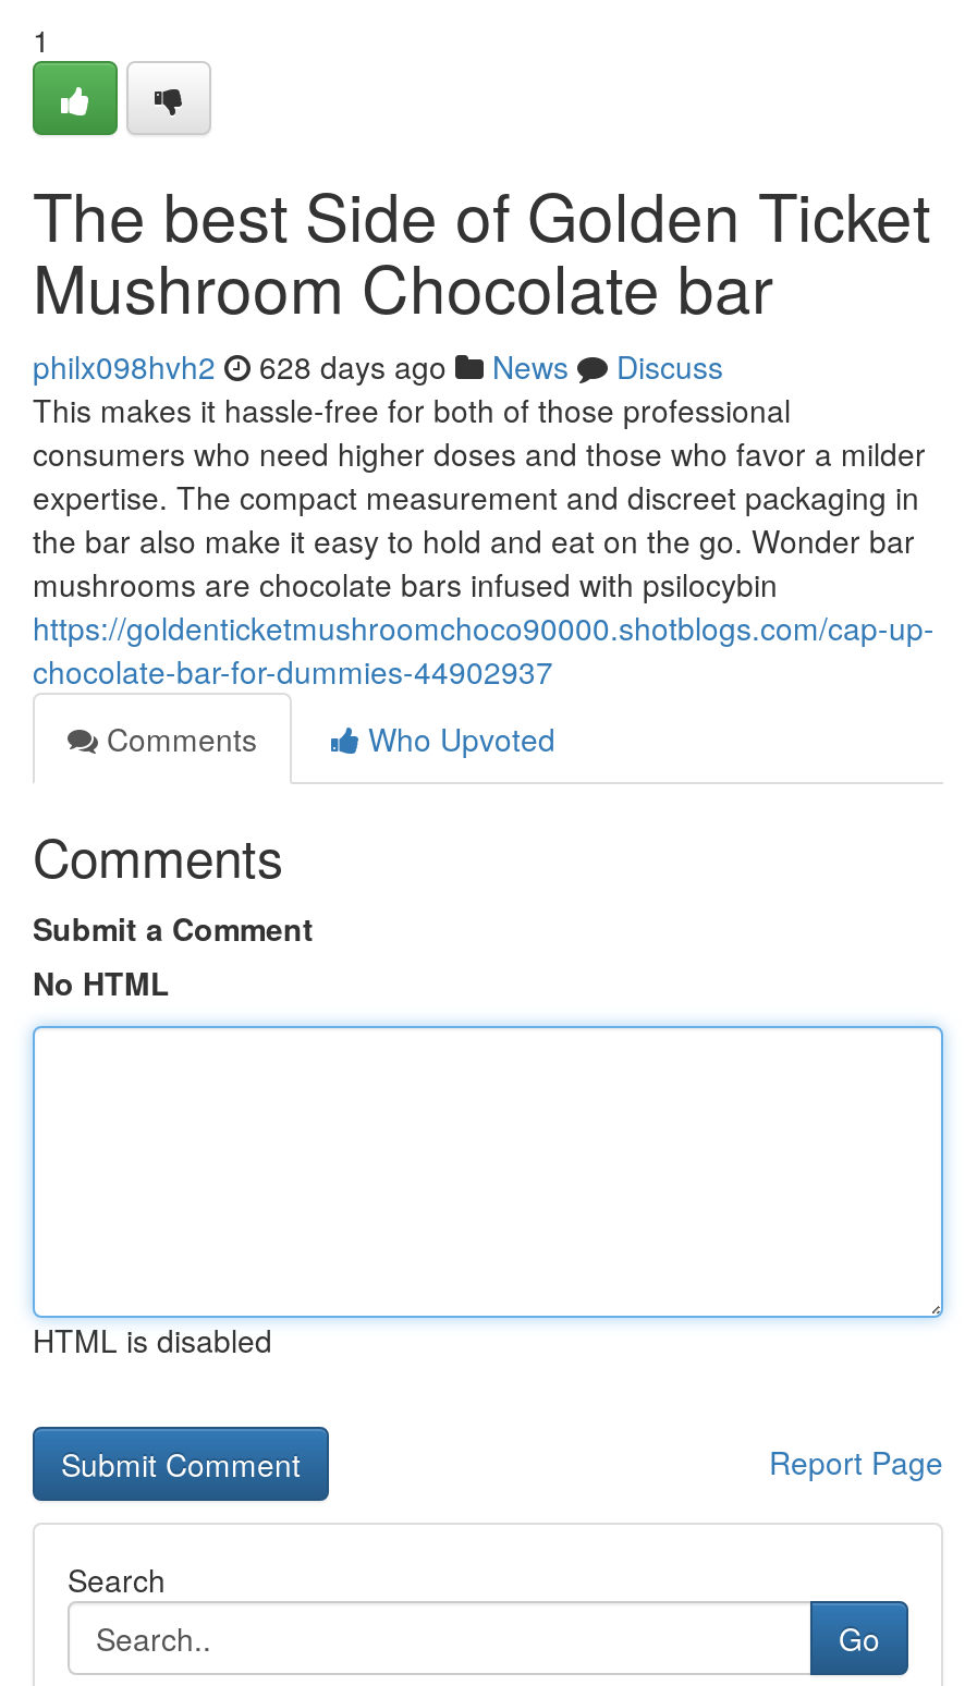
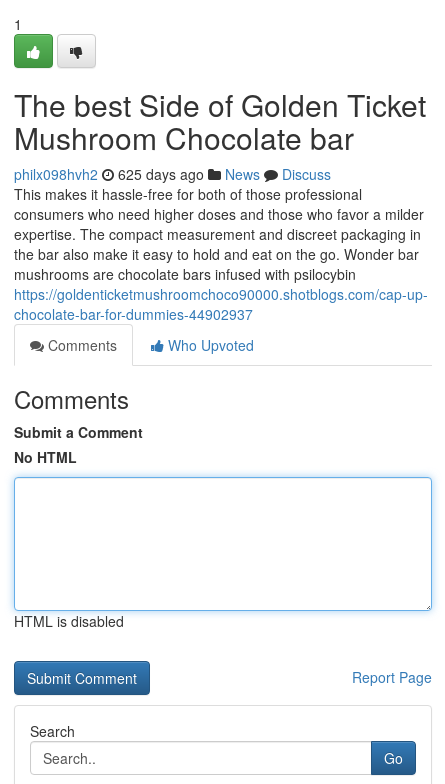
- 628 days ago
+ 625 days ago
